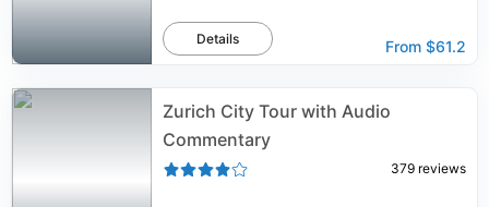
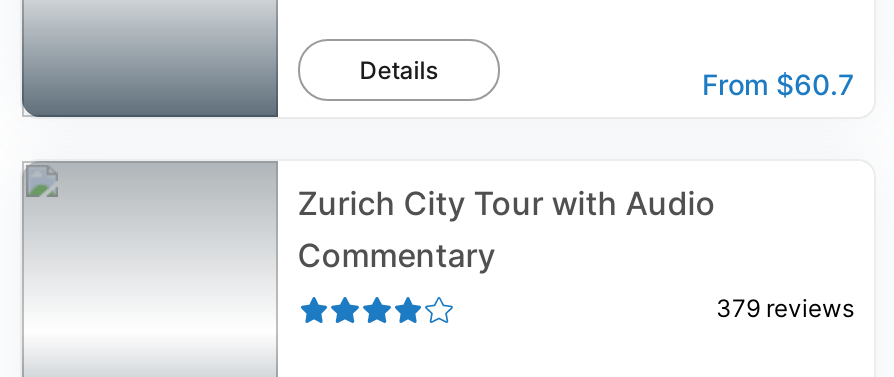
- From $61.2
+ From $60.7
